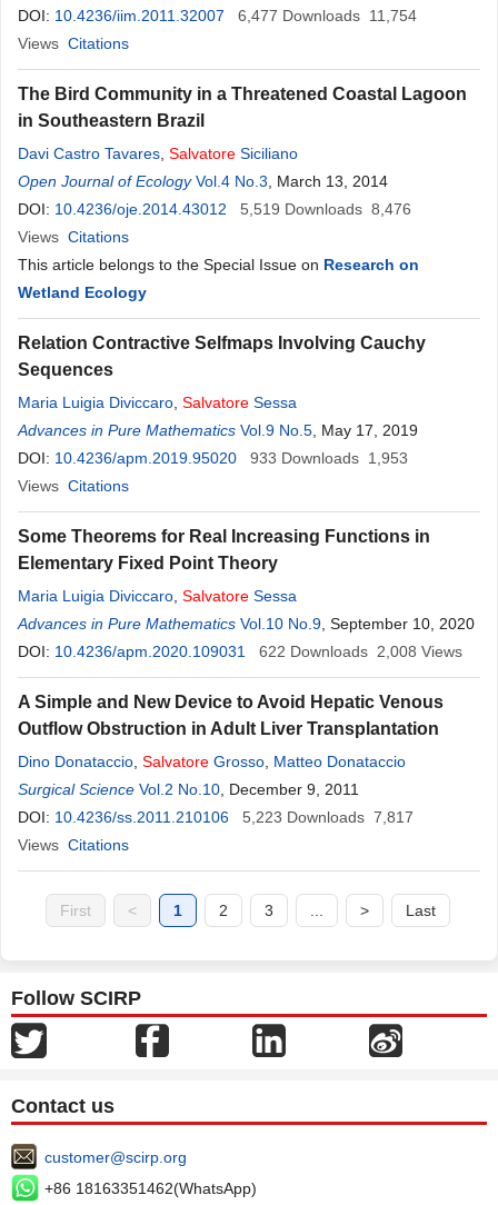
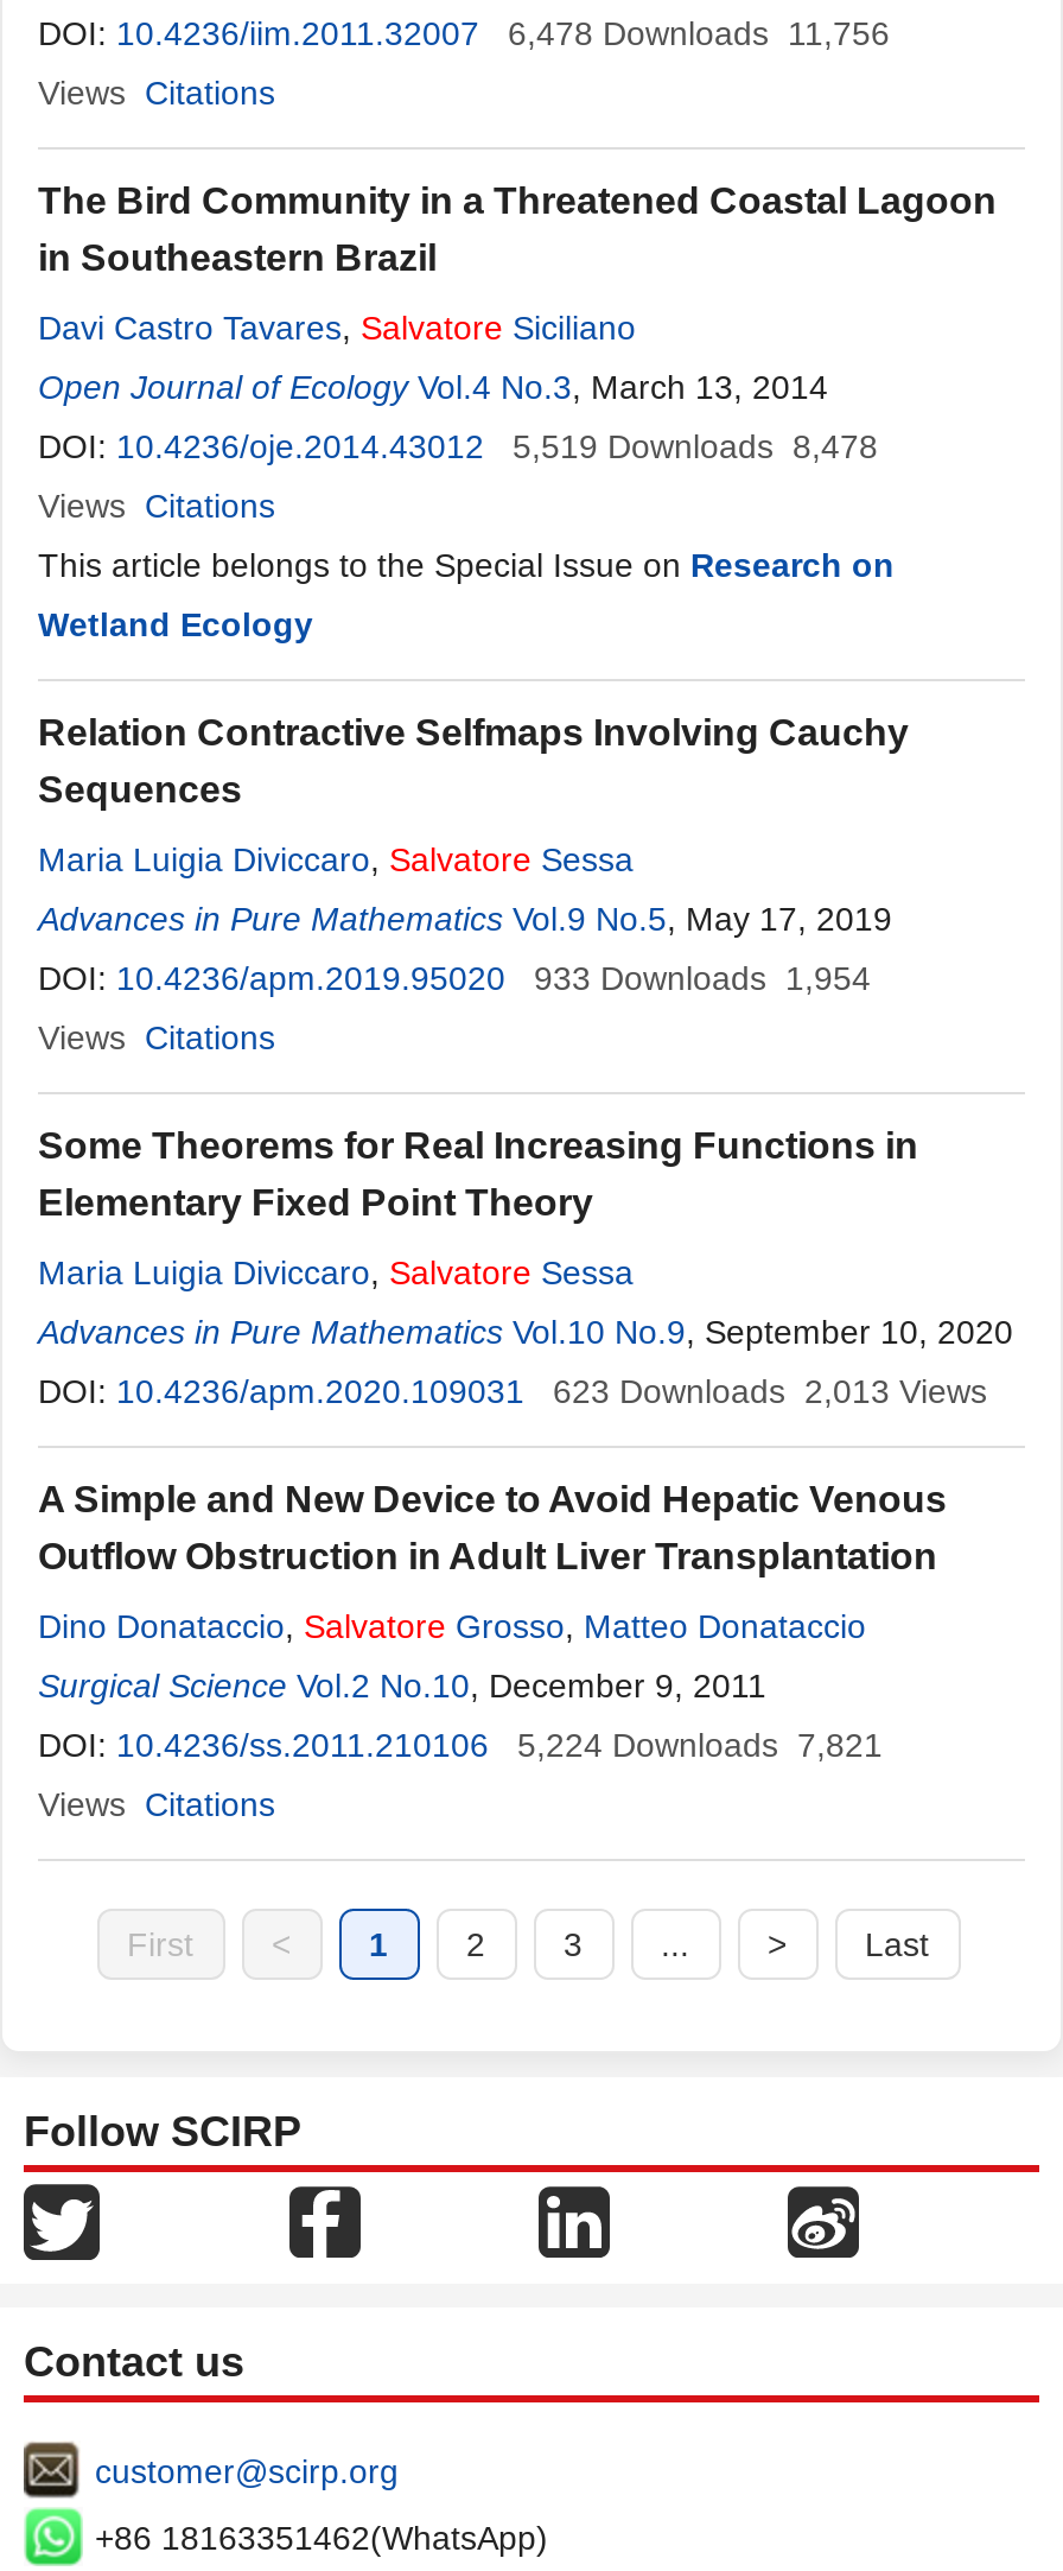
- DOI: 10.4236/iim.2011.32007 6,477 Downloads 11,754
+ DOI: 10.4236/iim.2011.32007 6,478 Downloads 11,756

- DOI: 10.4236/oje.2014.43012 5,519 Downloads 8,476
+ DOI: 10.4236/oje.2014.43012 5,519 Downloads 8,478

- DOI: 10.4236/apm.2019.95020 933 Downloads 1,953
+ DOI: 10.4236/apm.2019.95020 933 Downloads 1,954

- 622 Downloads 2,008 Views
+ 623 Downloads 2,013 Views

- DOI: 10.4236/ss.2011.210106 5,223 Downloads 7,817
+ DOI: 10.4236/ss.2011.210106 5,224 Downloads 7,821
